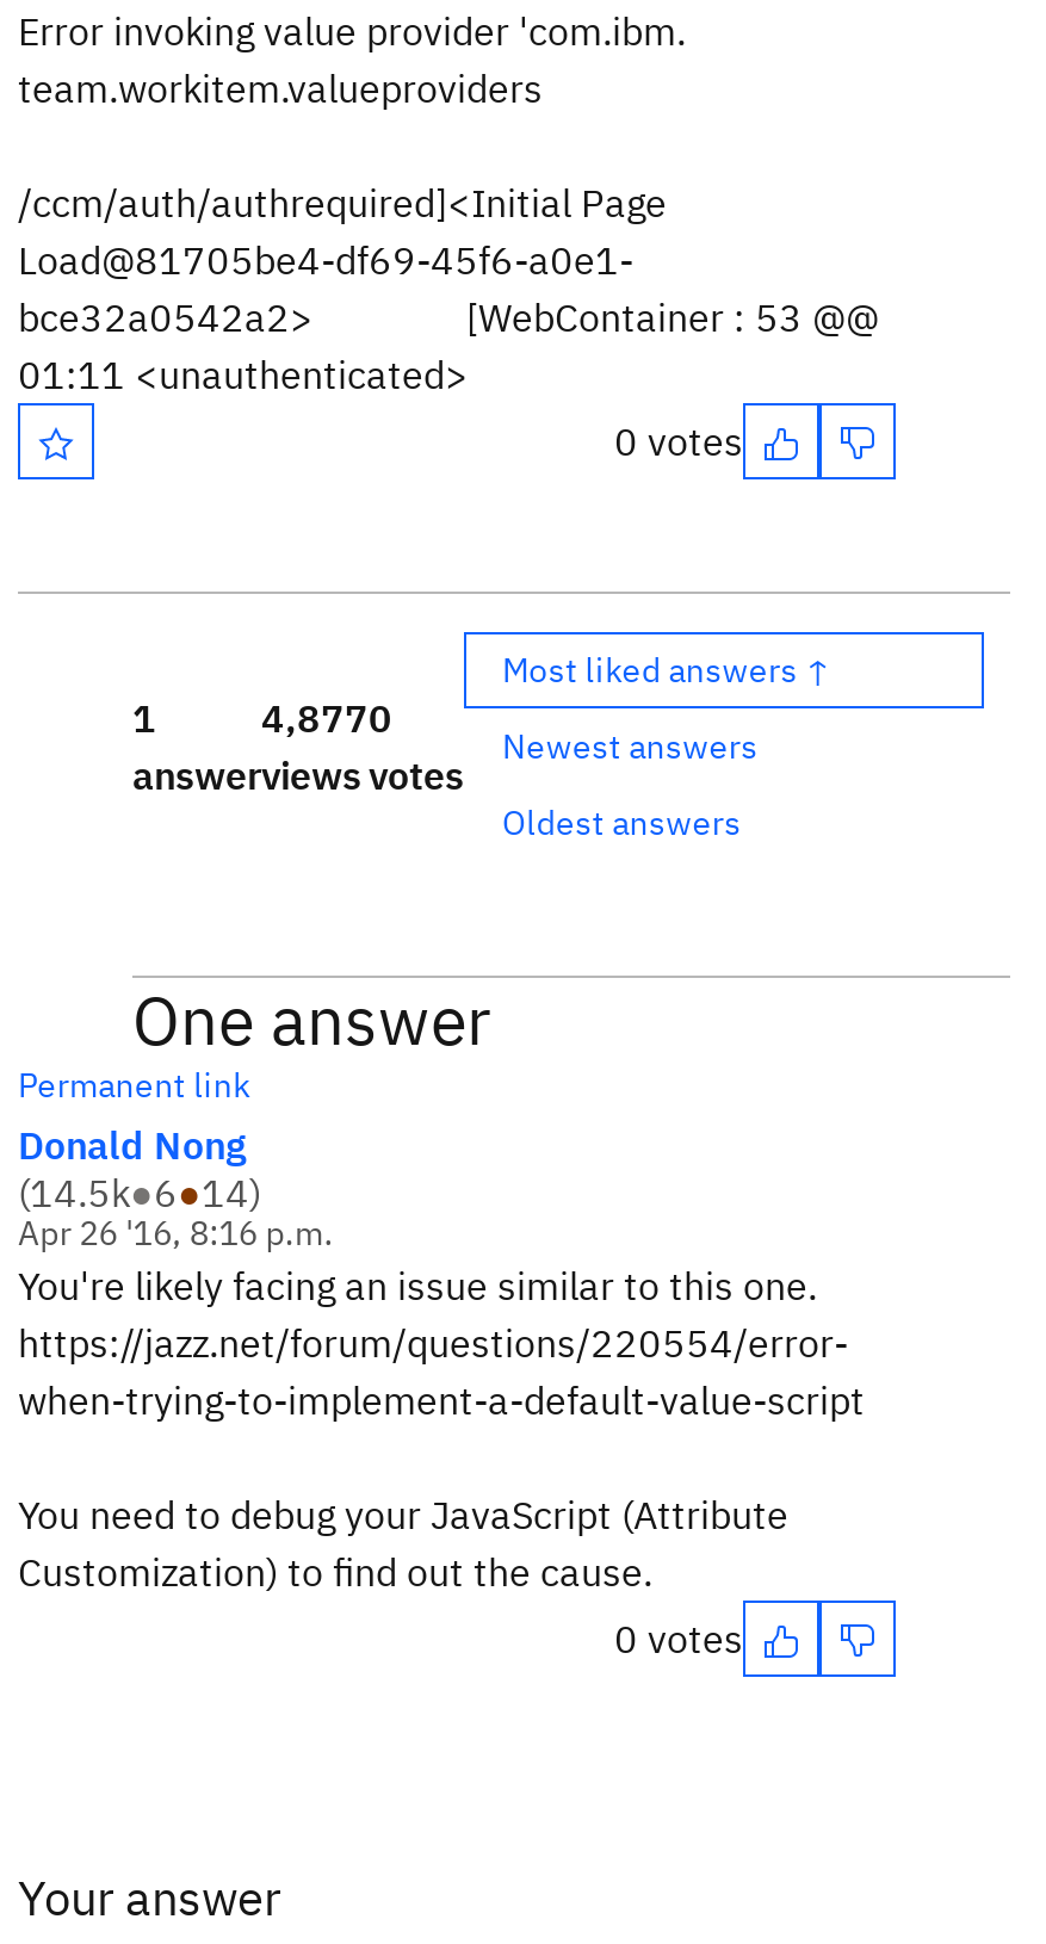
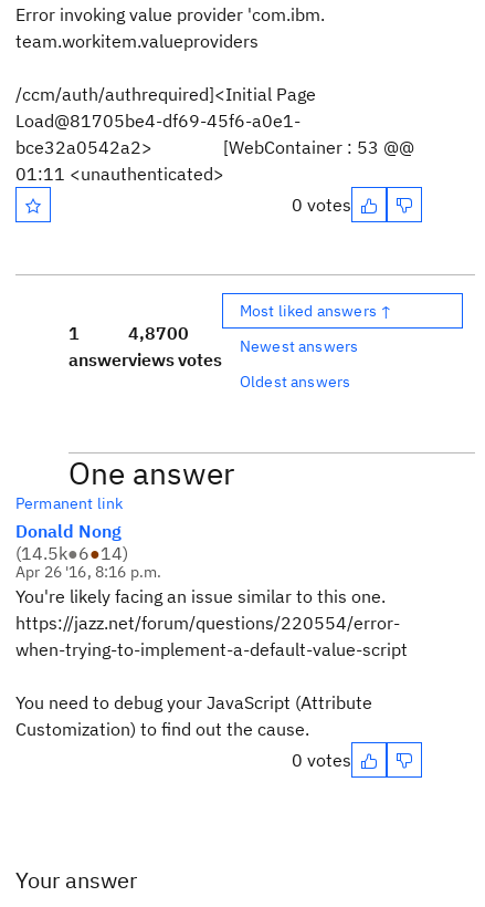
- 4,877 0
+ 4,870 0
